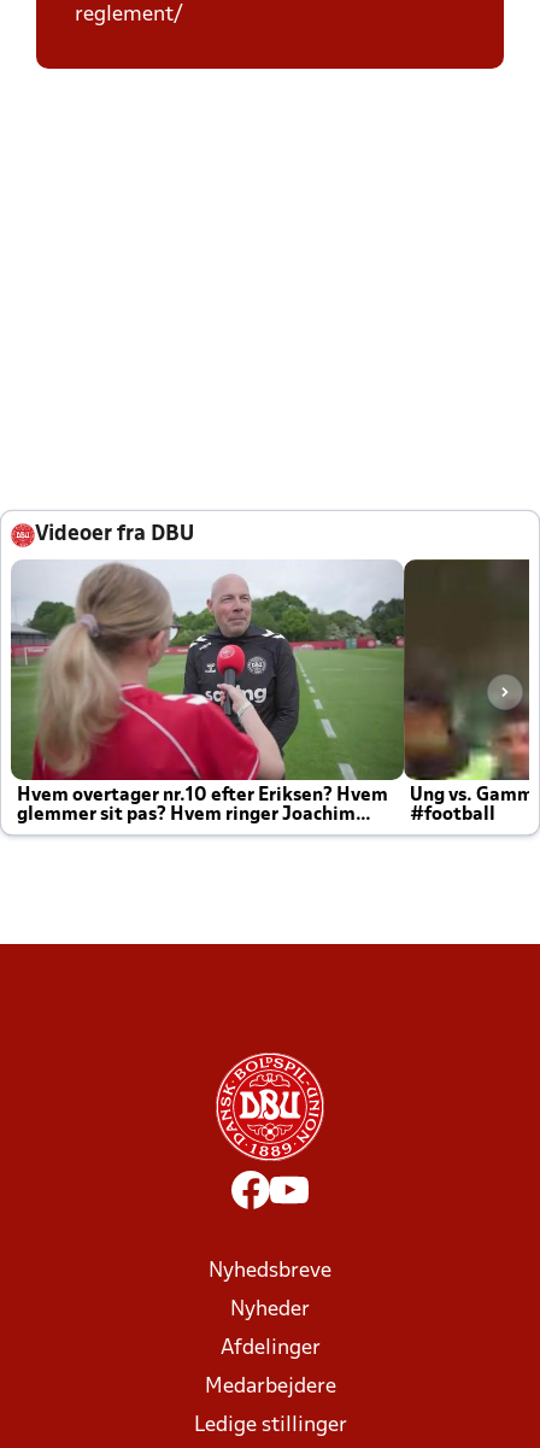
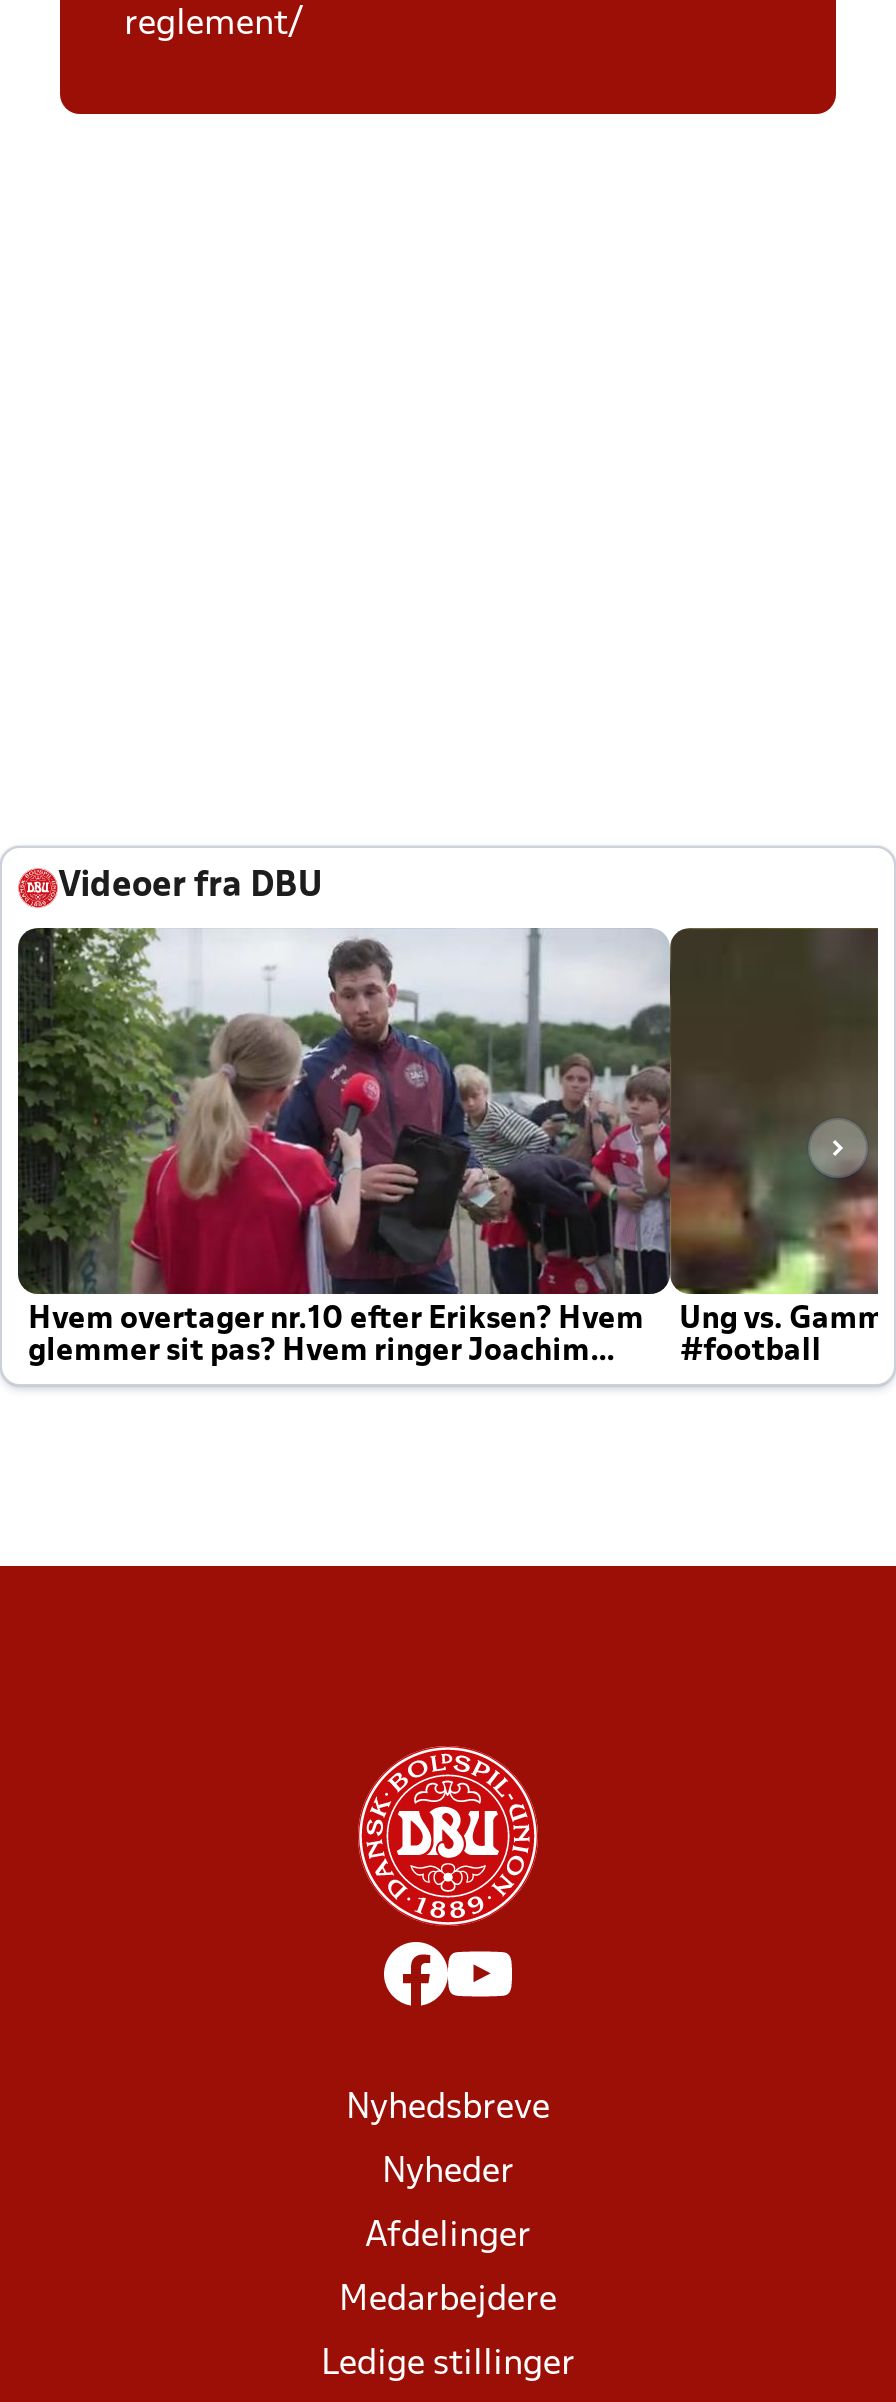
- [image]
+ [image]
